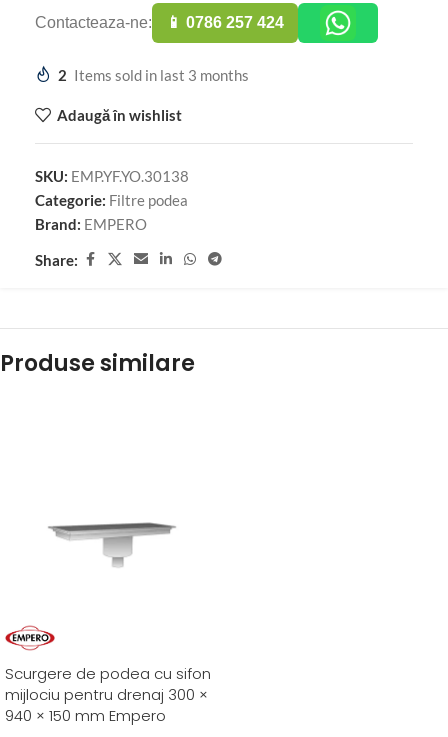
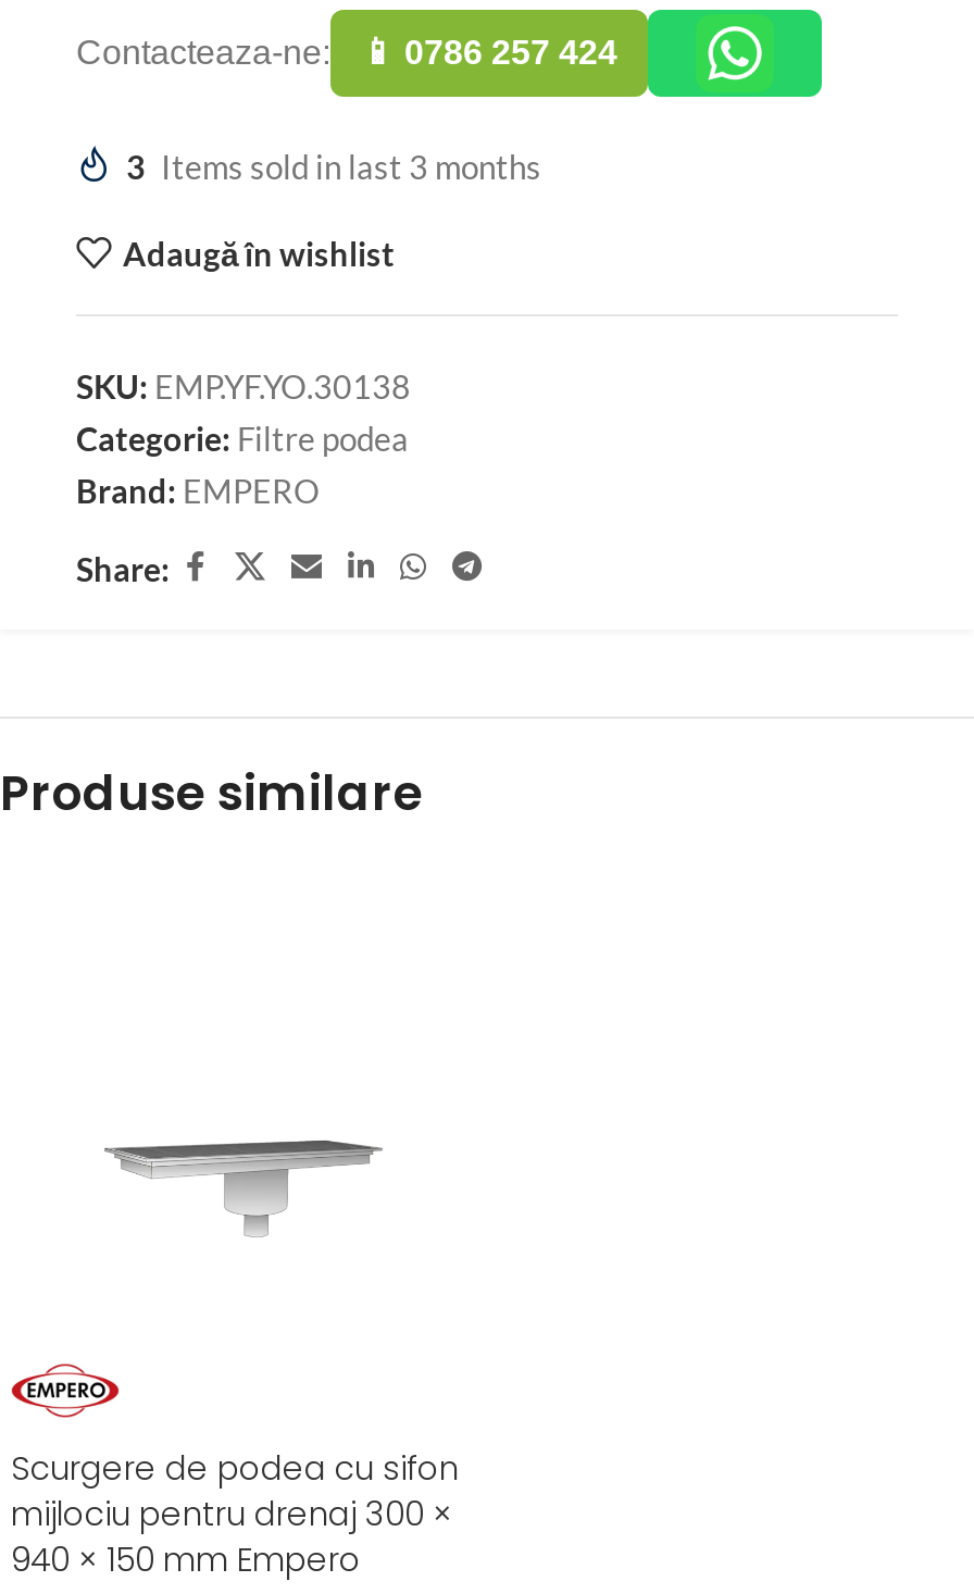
- 2 Items sold in last 3 months
+ 3 Items sold in last 3 months
